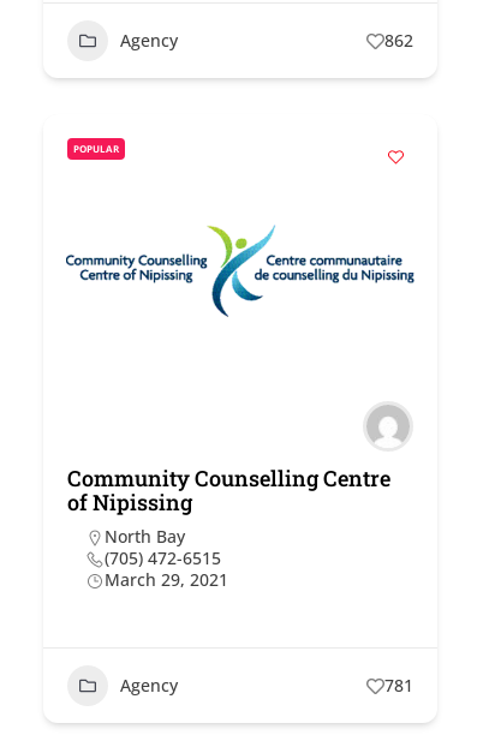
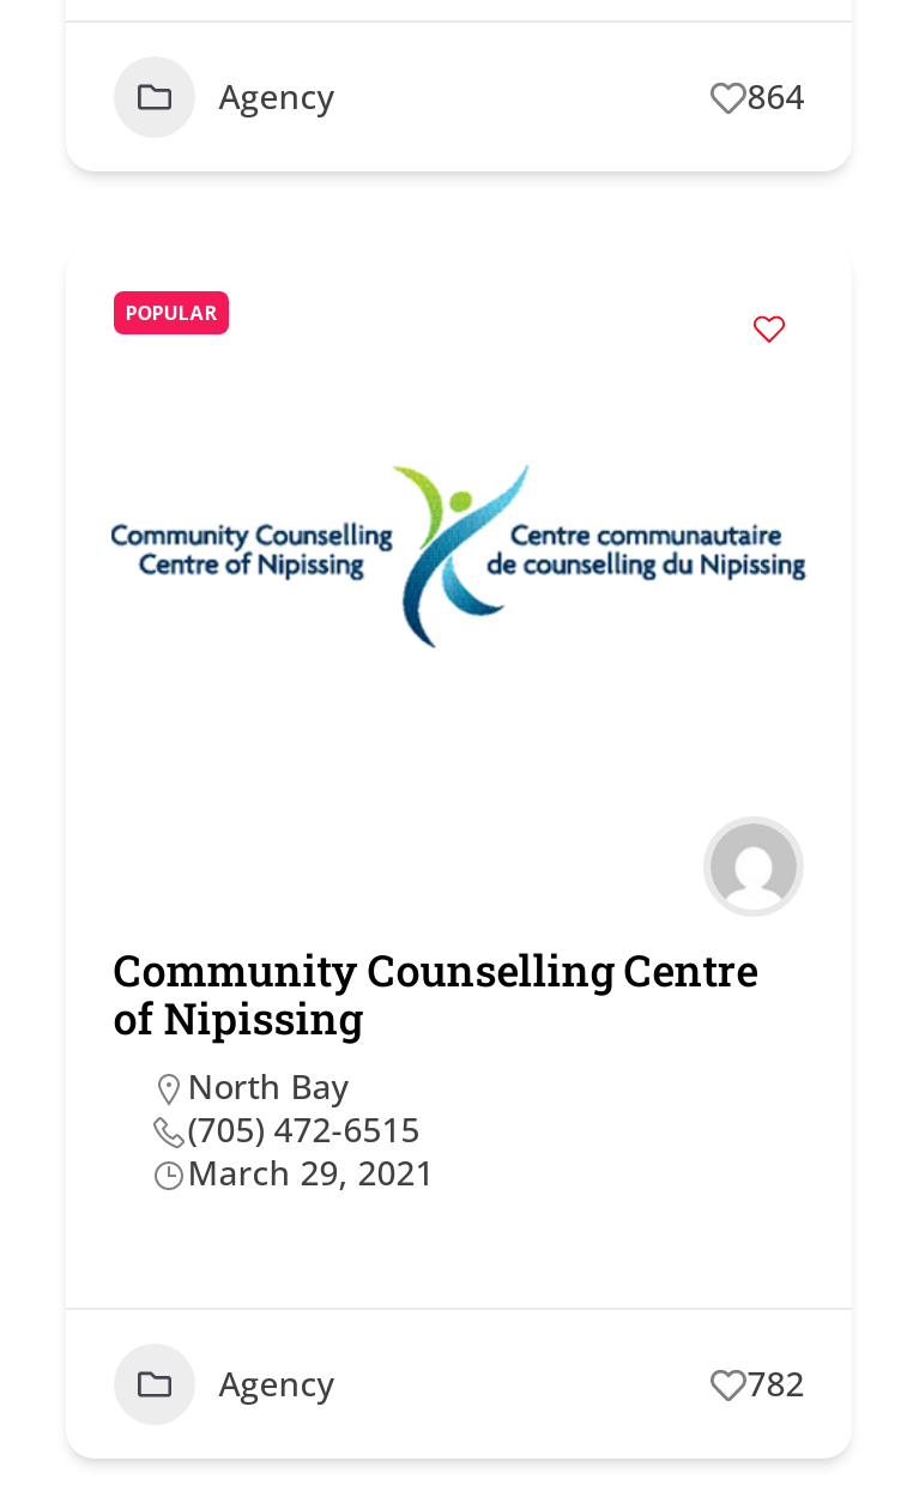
- 862
+ 864

- 781
+ 782
